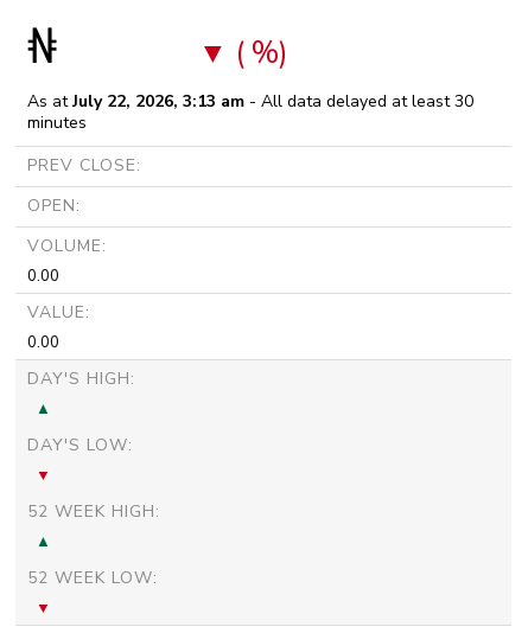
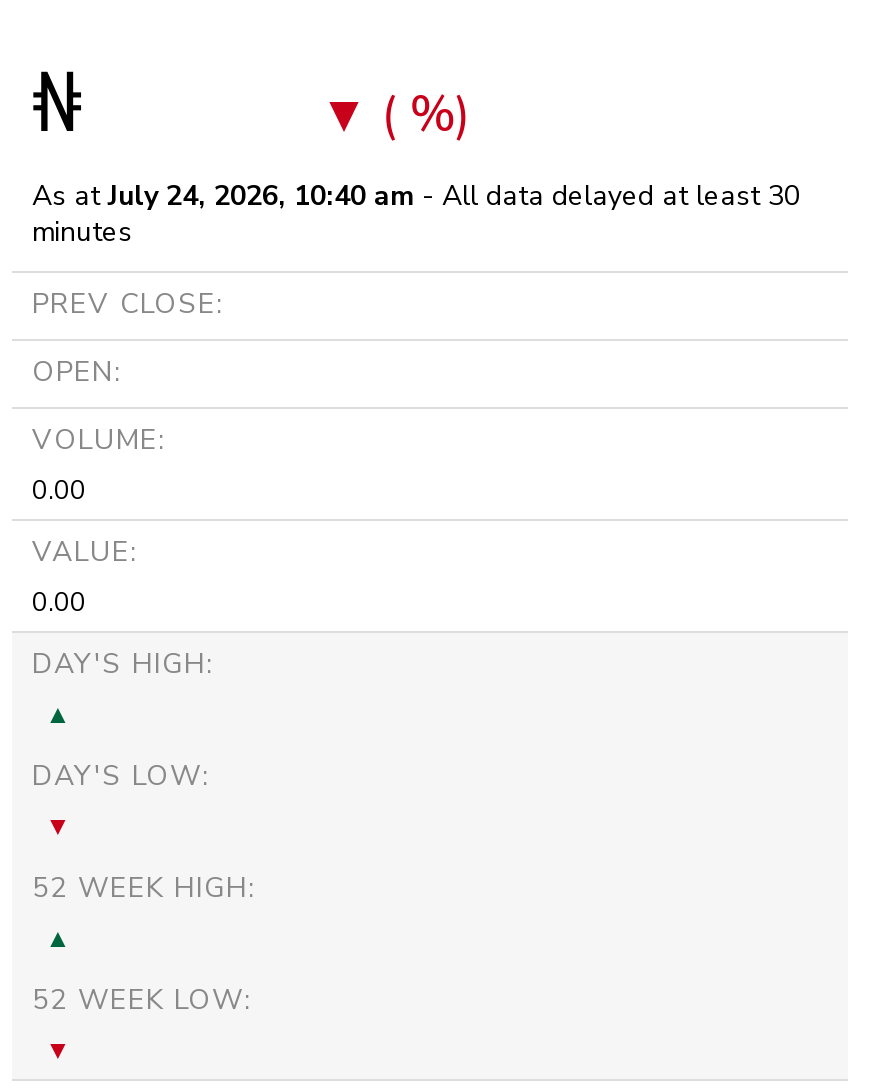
- As atJuly 22, 2026, 3:13 am - All data delayed at least 30
+ As atJuly 24, 2026, 10:40 am - All data delayed at least 30
